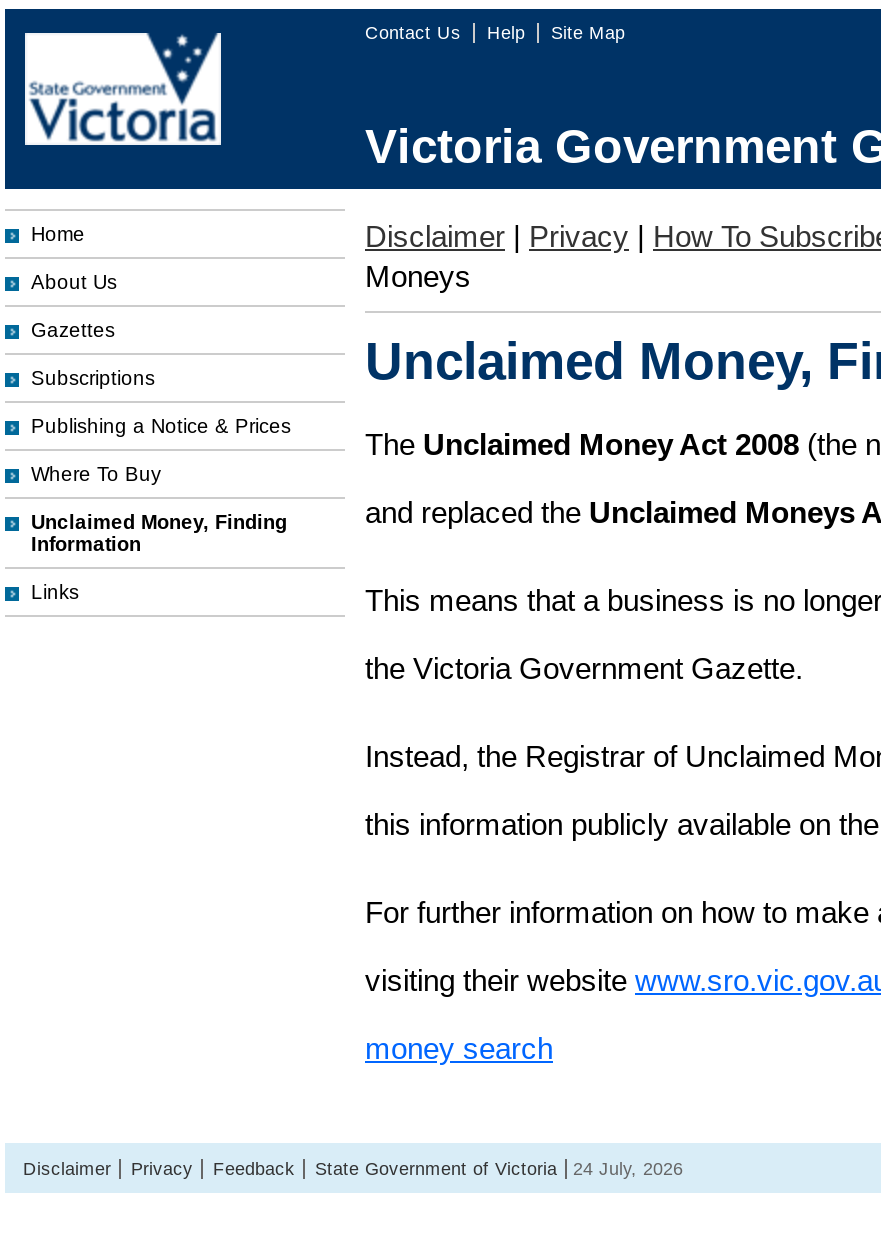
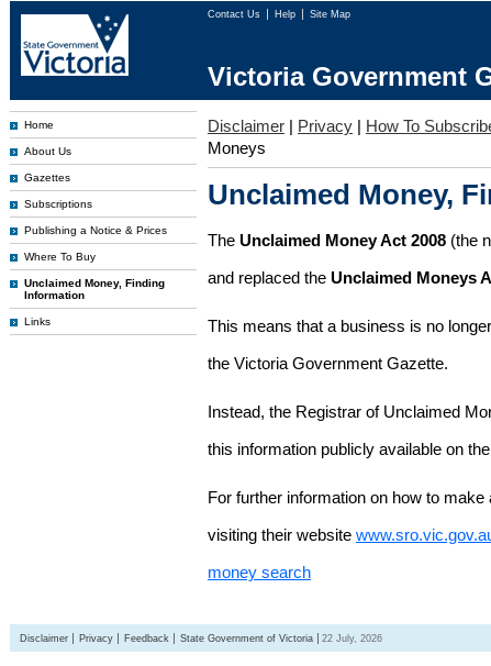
- Disclaimer Privacy Feedback State Government of Victoria 24 July, 2026
+ Disclaimer Privacy Feedback State Government of Victoria 22 July, 2026
